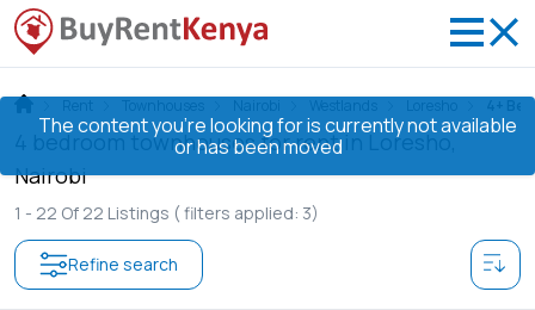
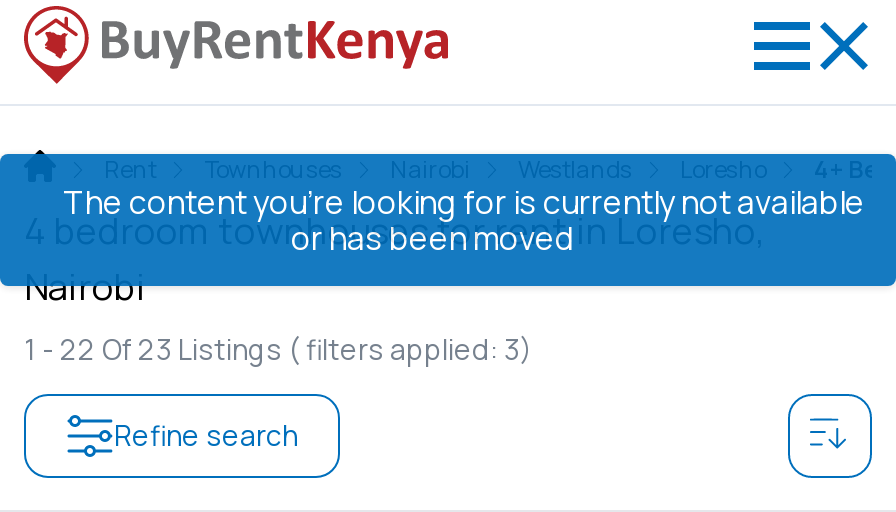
- 1 - 22 Of 22 Listings ( filters applied: 3)
+ 1 - 22 Of 23 Listings ( filters applied: 3)
